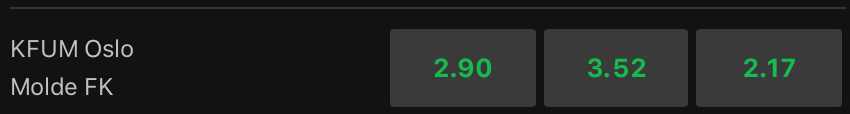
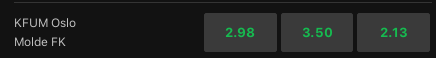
- 2.90
+ 2.98

- 3.52
+ 3.50

- 2.17
+ 2.13
